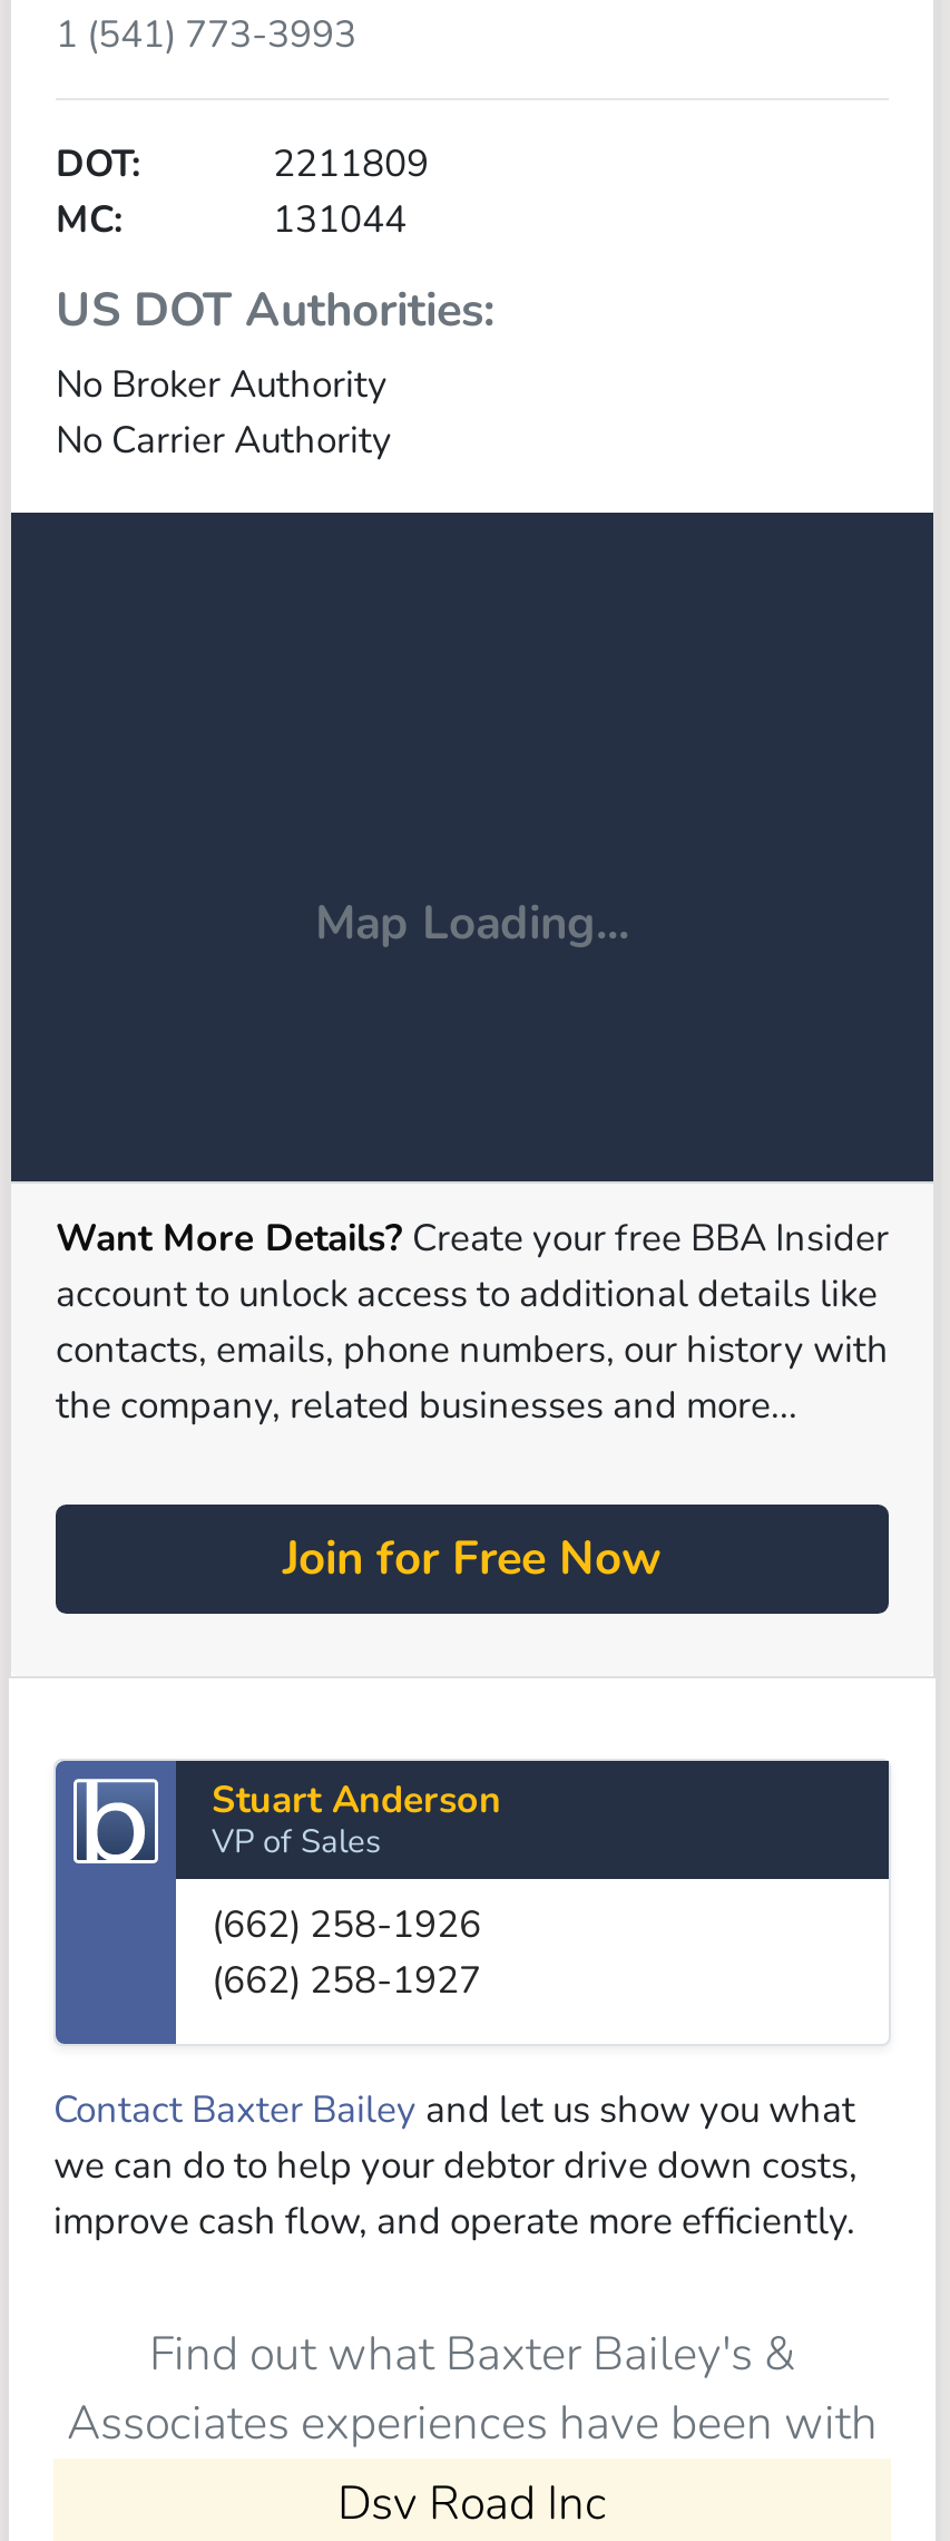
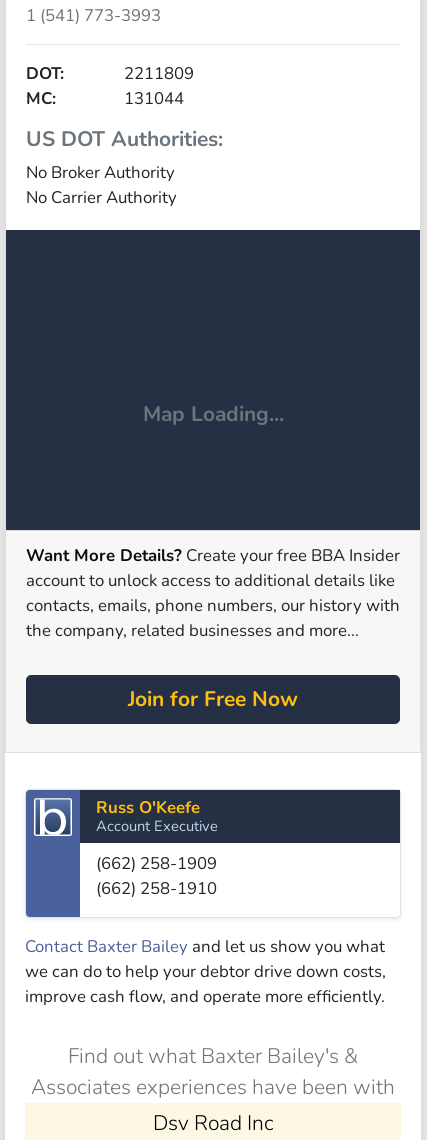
- Stuart Anderson
- VP of Sales
+ Russ O'Keefe
+ Account Executive

- (662) 258-1926
- (662) 258-1927
+ (662) 258-1909
+ (662) 258-1910
